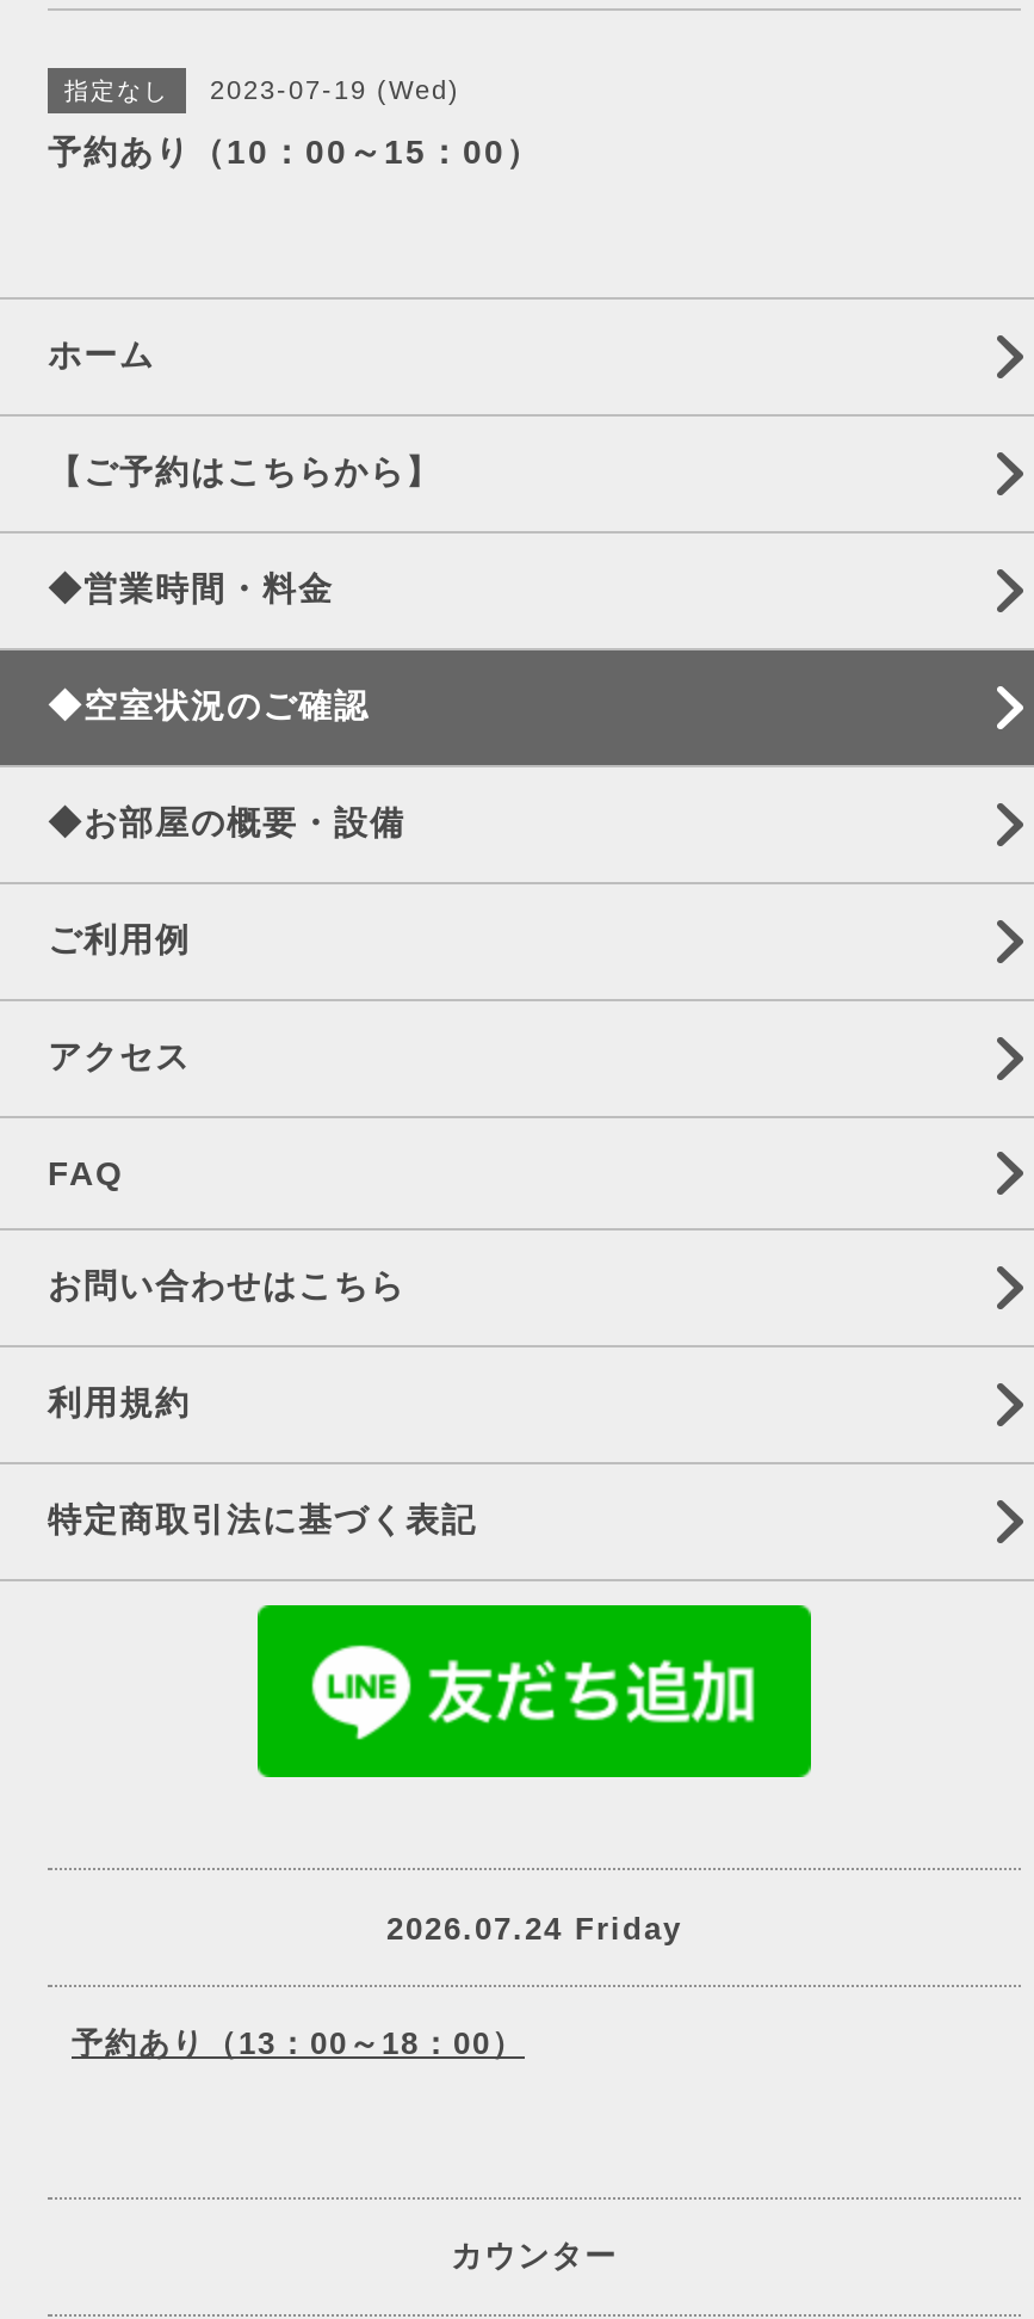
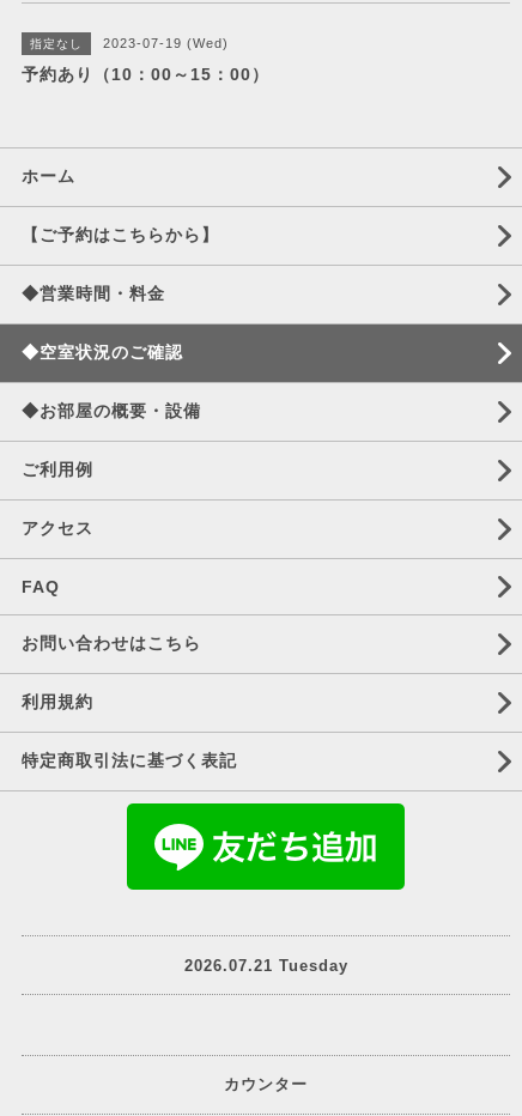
- 2026.07.24 Friday
- 予約あり（13：00～18：00）
+ 2026.07.21 Tuesday
